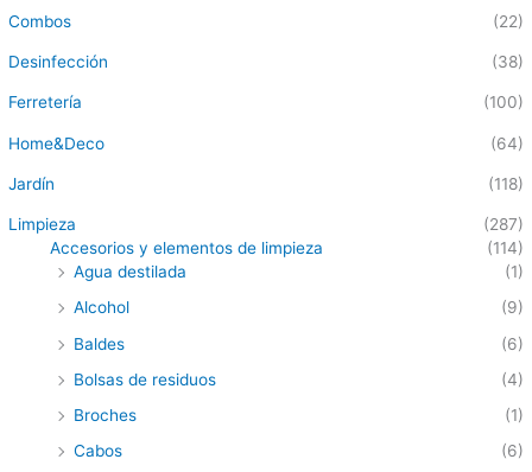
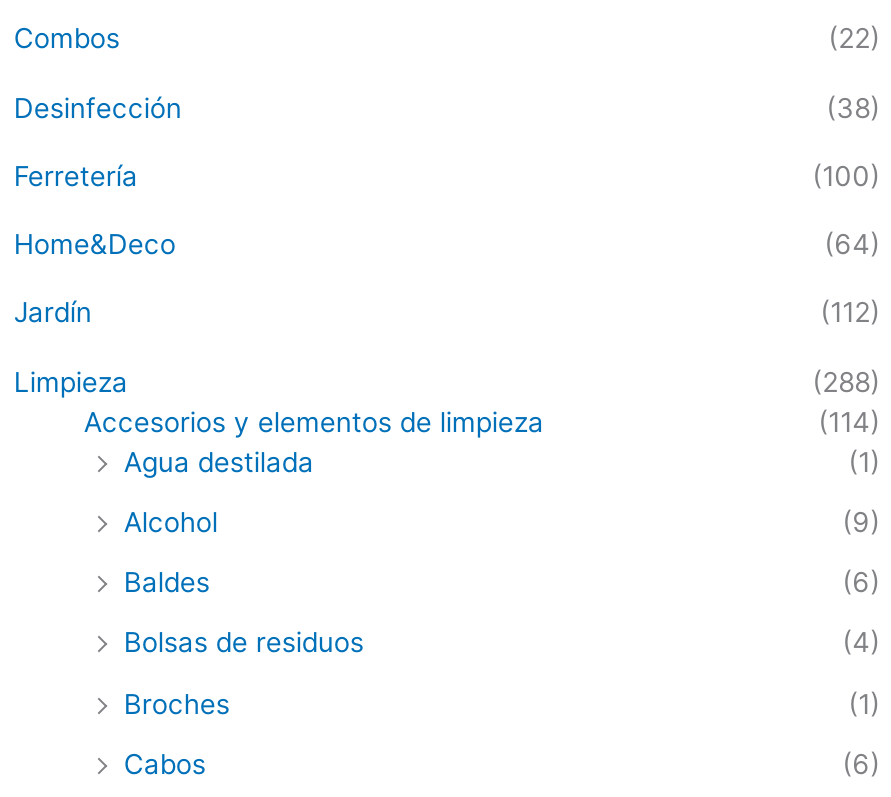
- (118)
+ (112)

- (287)
+ (288)
